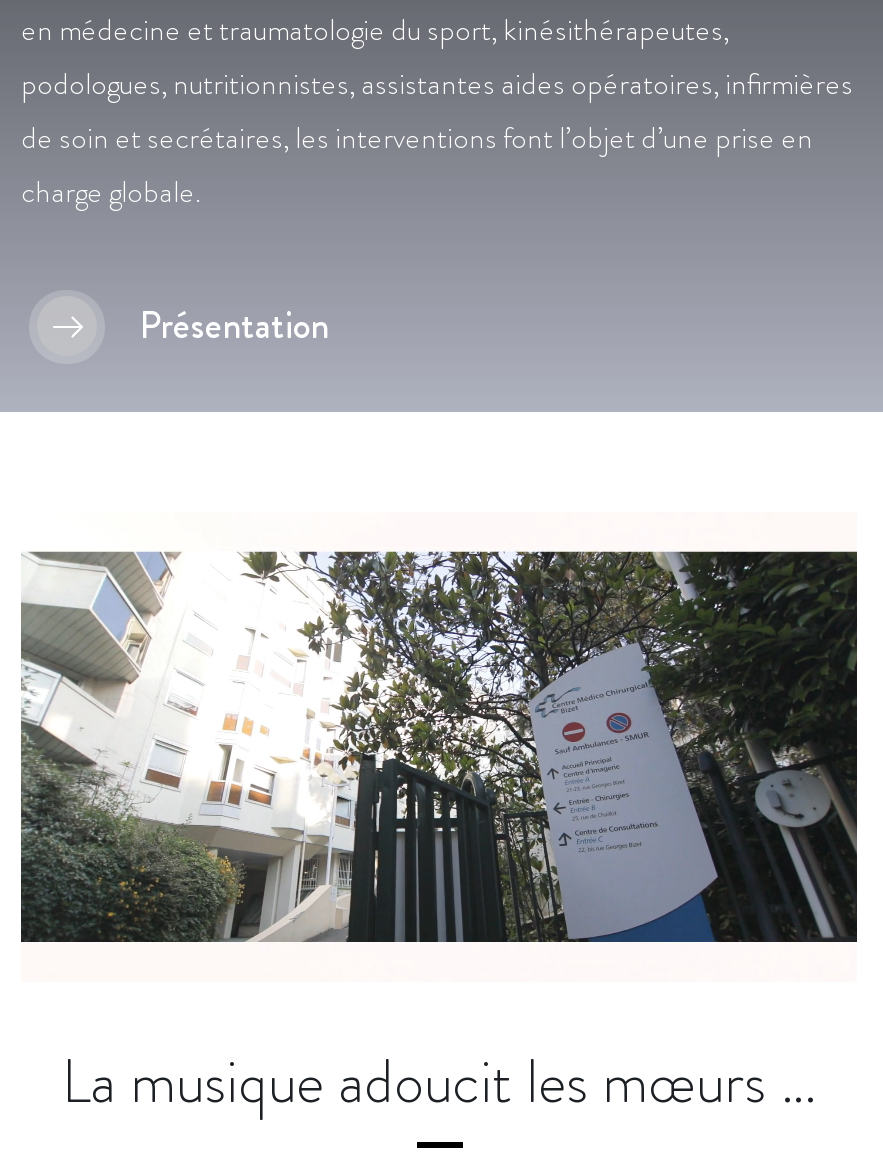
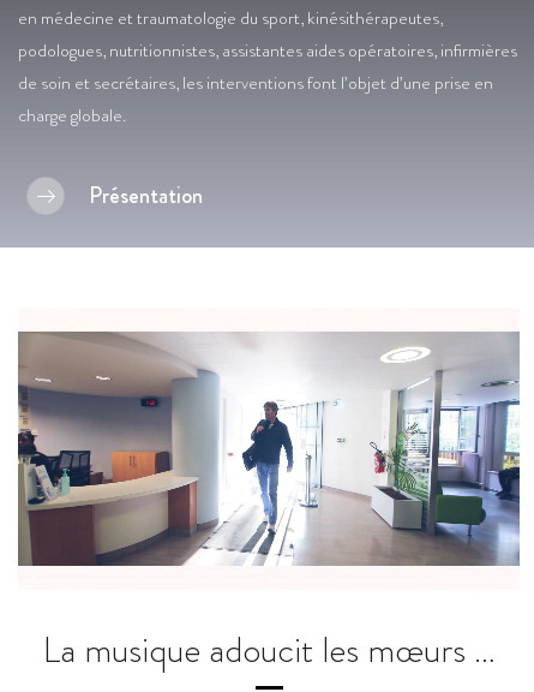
- [image]
+ [image]
